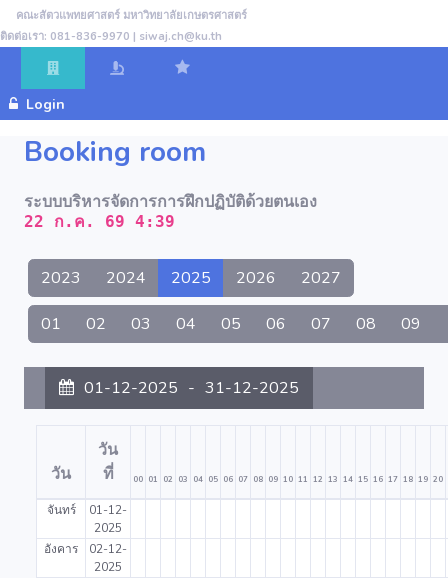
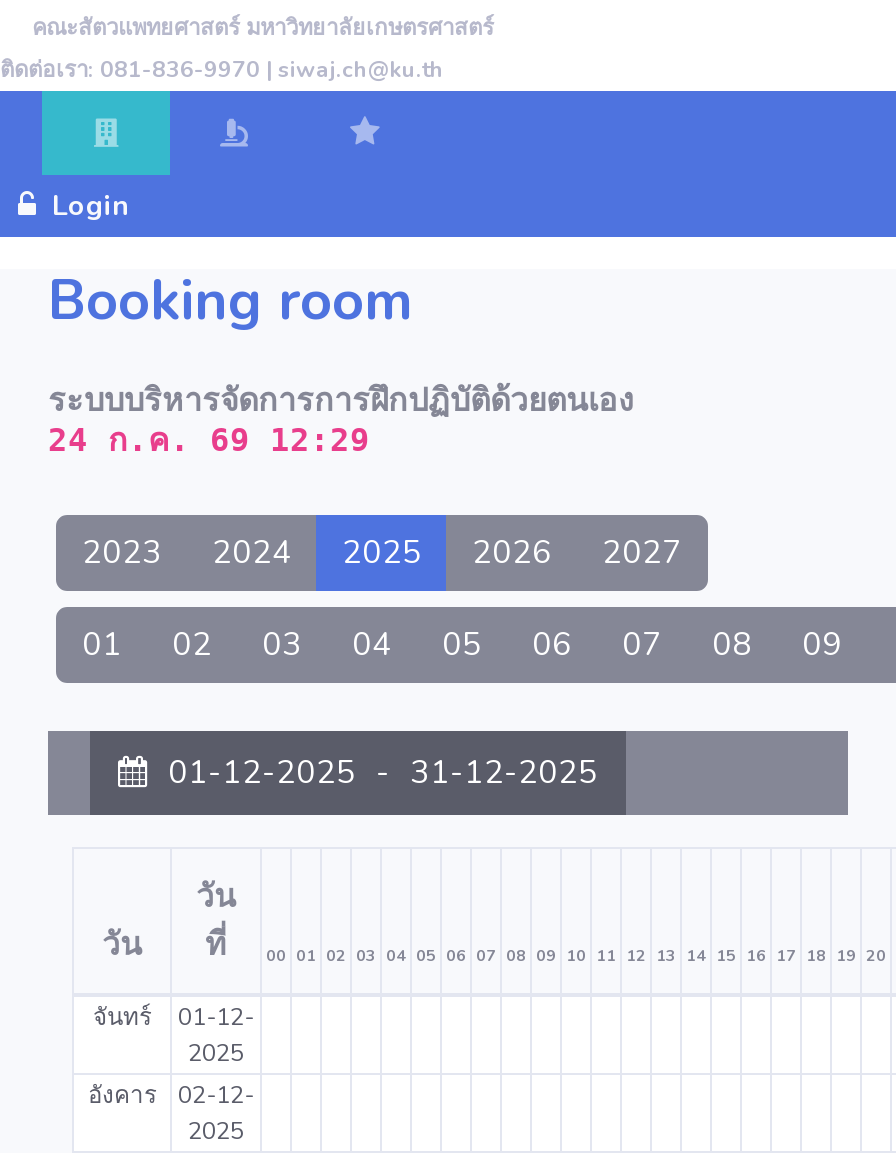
- 22 ก.ค. 69 4:39
+ 24 ก.ค. 69 12:29
